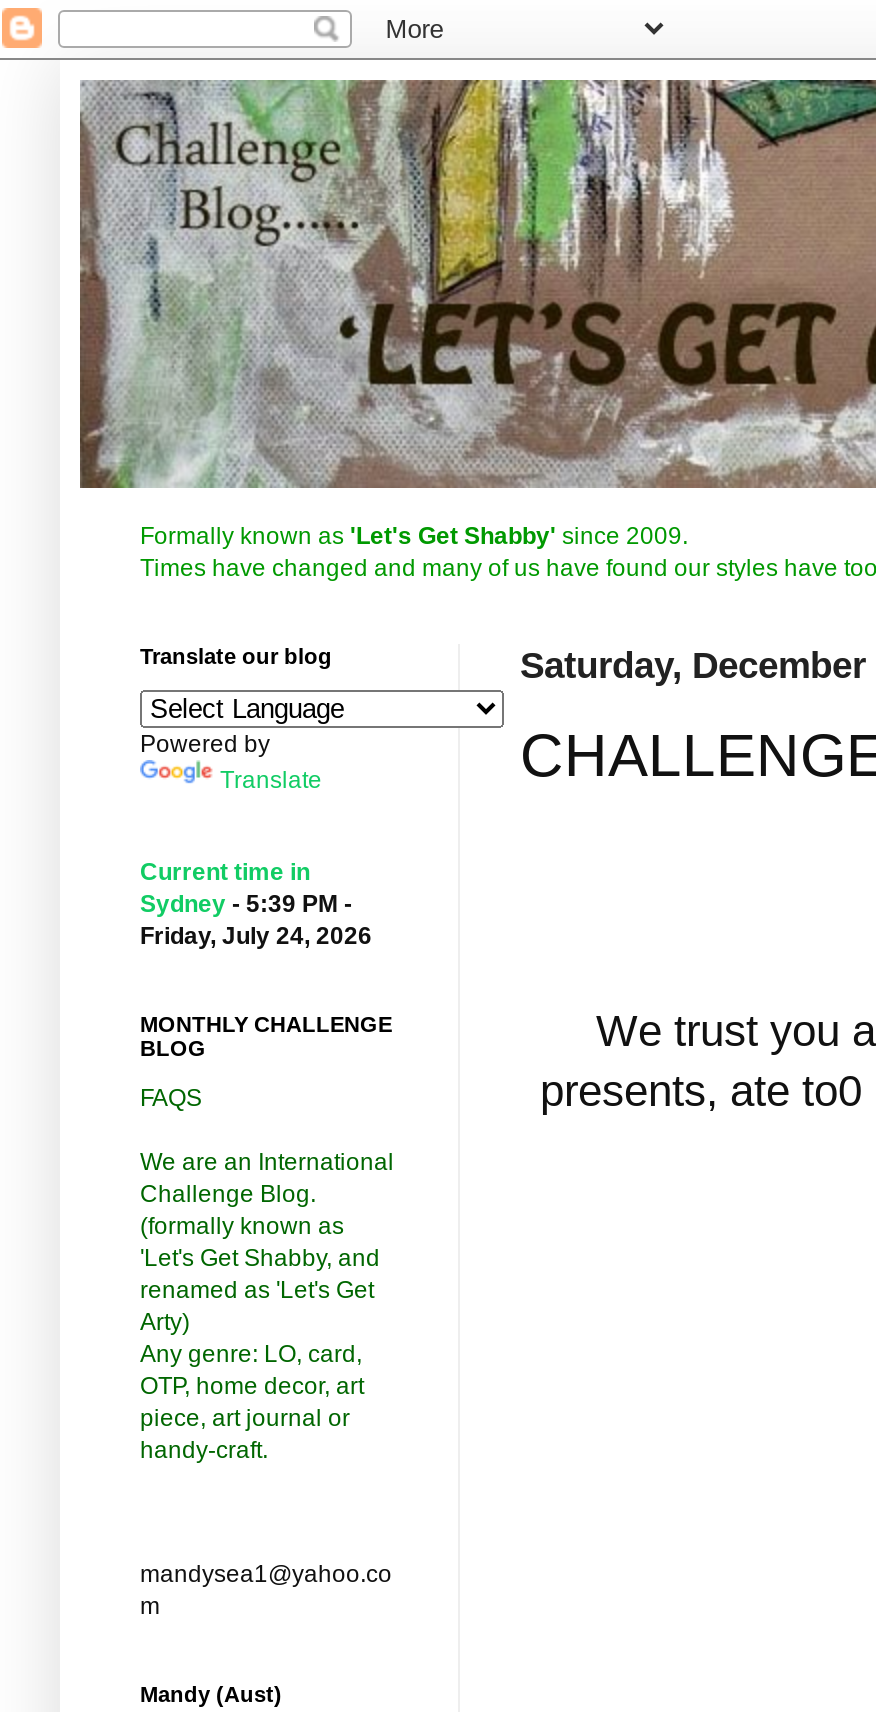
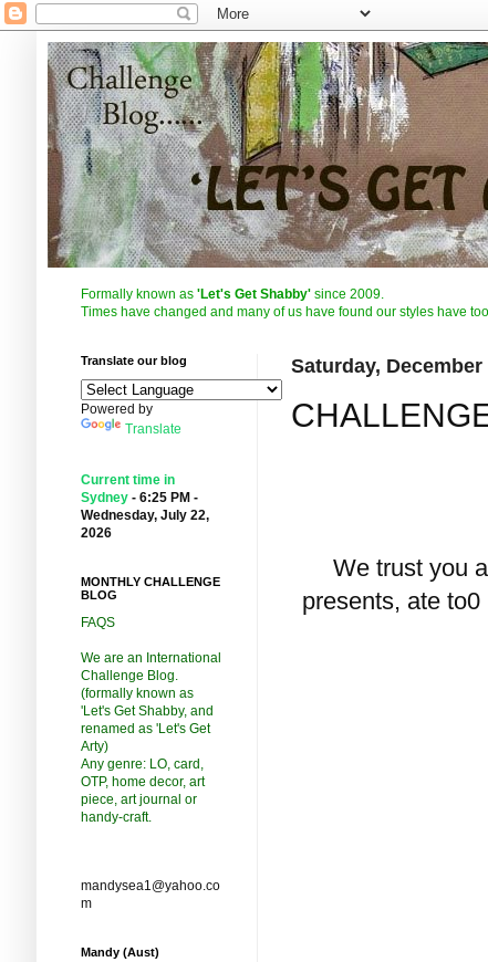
- Sydney - 5:39 PM -
- Friday, July 24, 2026
+ Sydney - 6:25 PM -
+ Wednesday, July 22,
+ 2026
